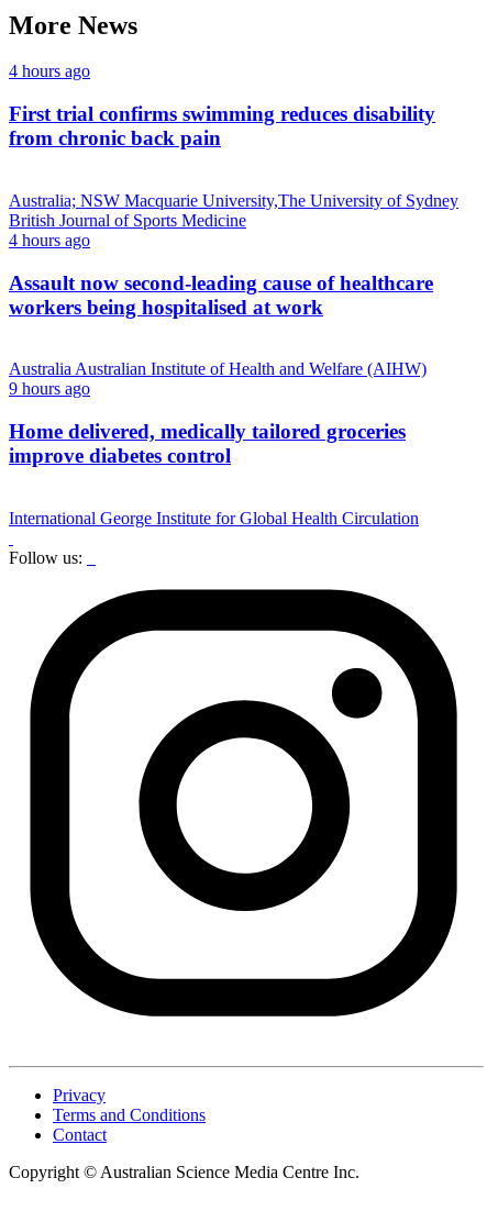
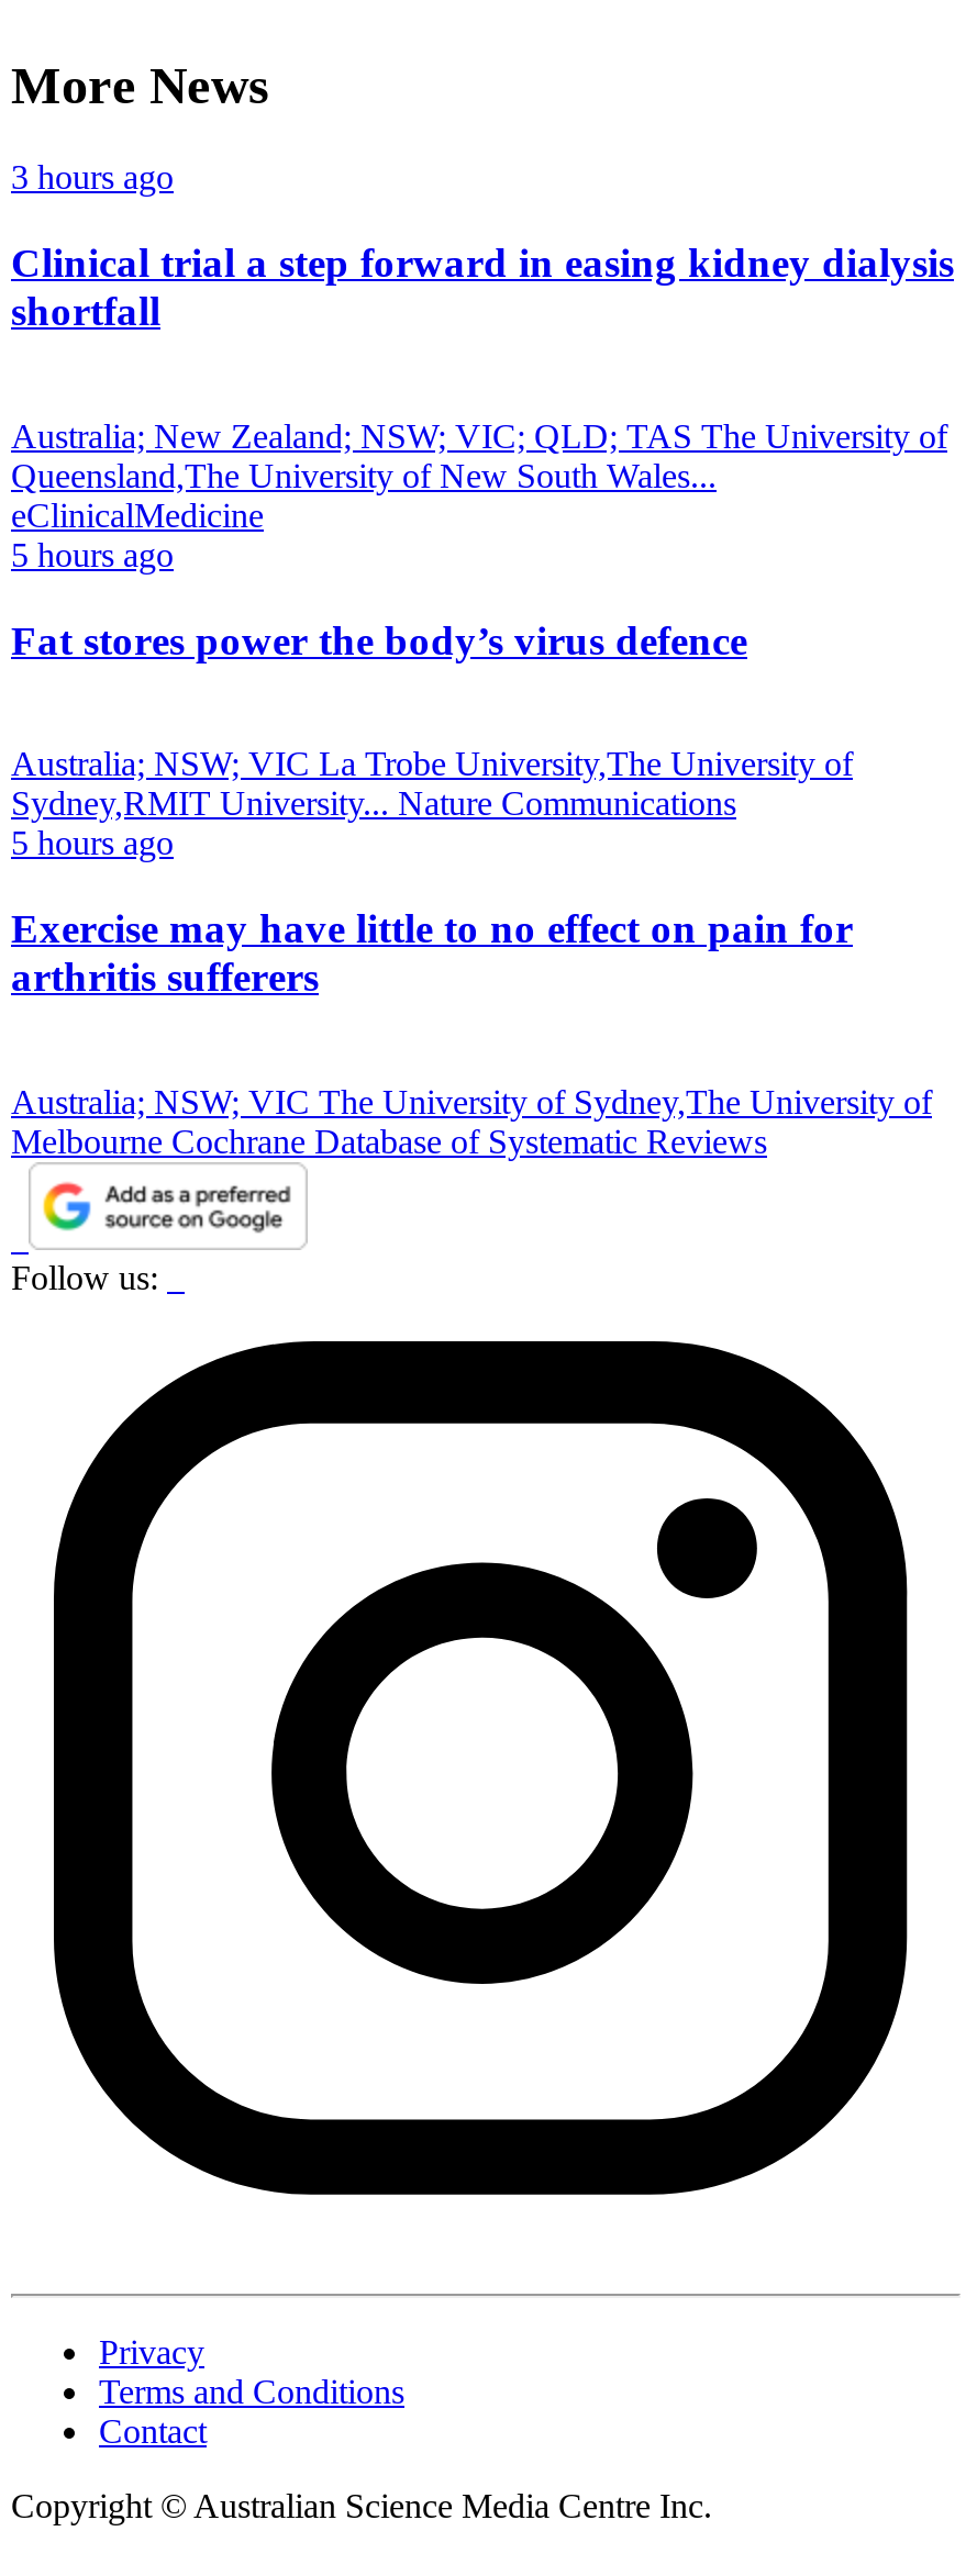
- 4 hours ago
+ 3 hours ago

- First trial confirms swimming reduces disability
- from chronic back pain
+ Clinical trial a step forward in easing kidney dialysis
+ shortfall

- Australia; NSW Macquarie University,The University of Sydney
- British Journal of Sports Medicine
- 4 hours ago
+ Australia; New Zealand; NSW; VIC; QLD; TAS The University of
+ Queensland,The University of New South Wales...
+ eClinicalMedicine
+ 5 hours ago

- Assault now second-leading cause of healthcare
- workers being hospitalised at work
+ Fat stores power the body’s virus defence

- Australia Australian Institute of Health and Welfare (AIHW)
- 9 hours ago
+ Australia; NSW; VIC La Trobe University,The University of
+ Sydney,RMIT University... Nature Communications
+ 5 hours ago

- Home delivered, medically tailored groceries
- improve diabetes control
+ Exercise may have little to no effect on pain for
+ arthritis sufferers

- International George Institute for Global Health Circulation
+ Australia; NSW; VIC The University of Sydney,The University of
+ Melbourne Cochrane Database of Systematic Reviews
